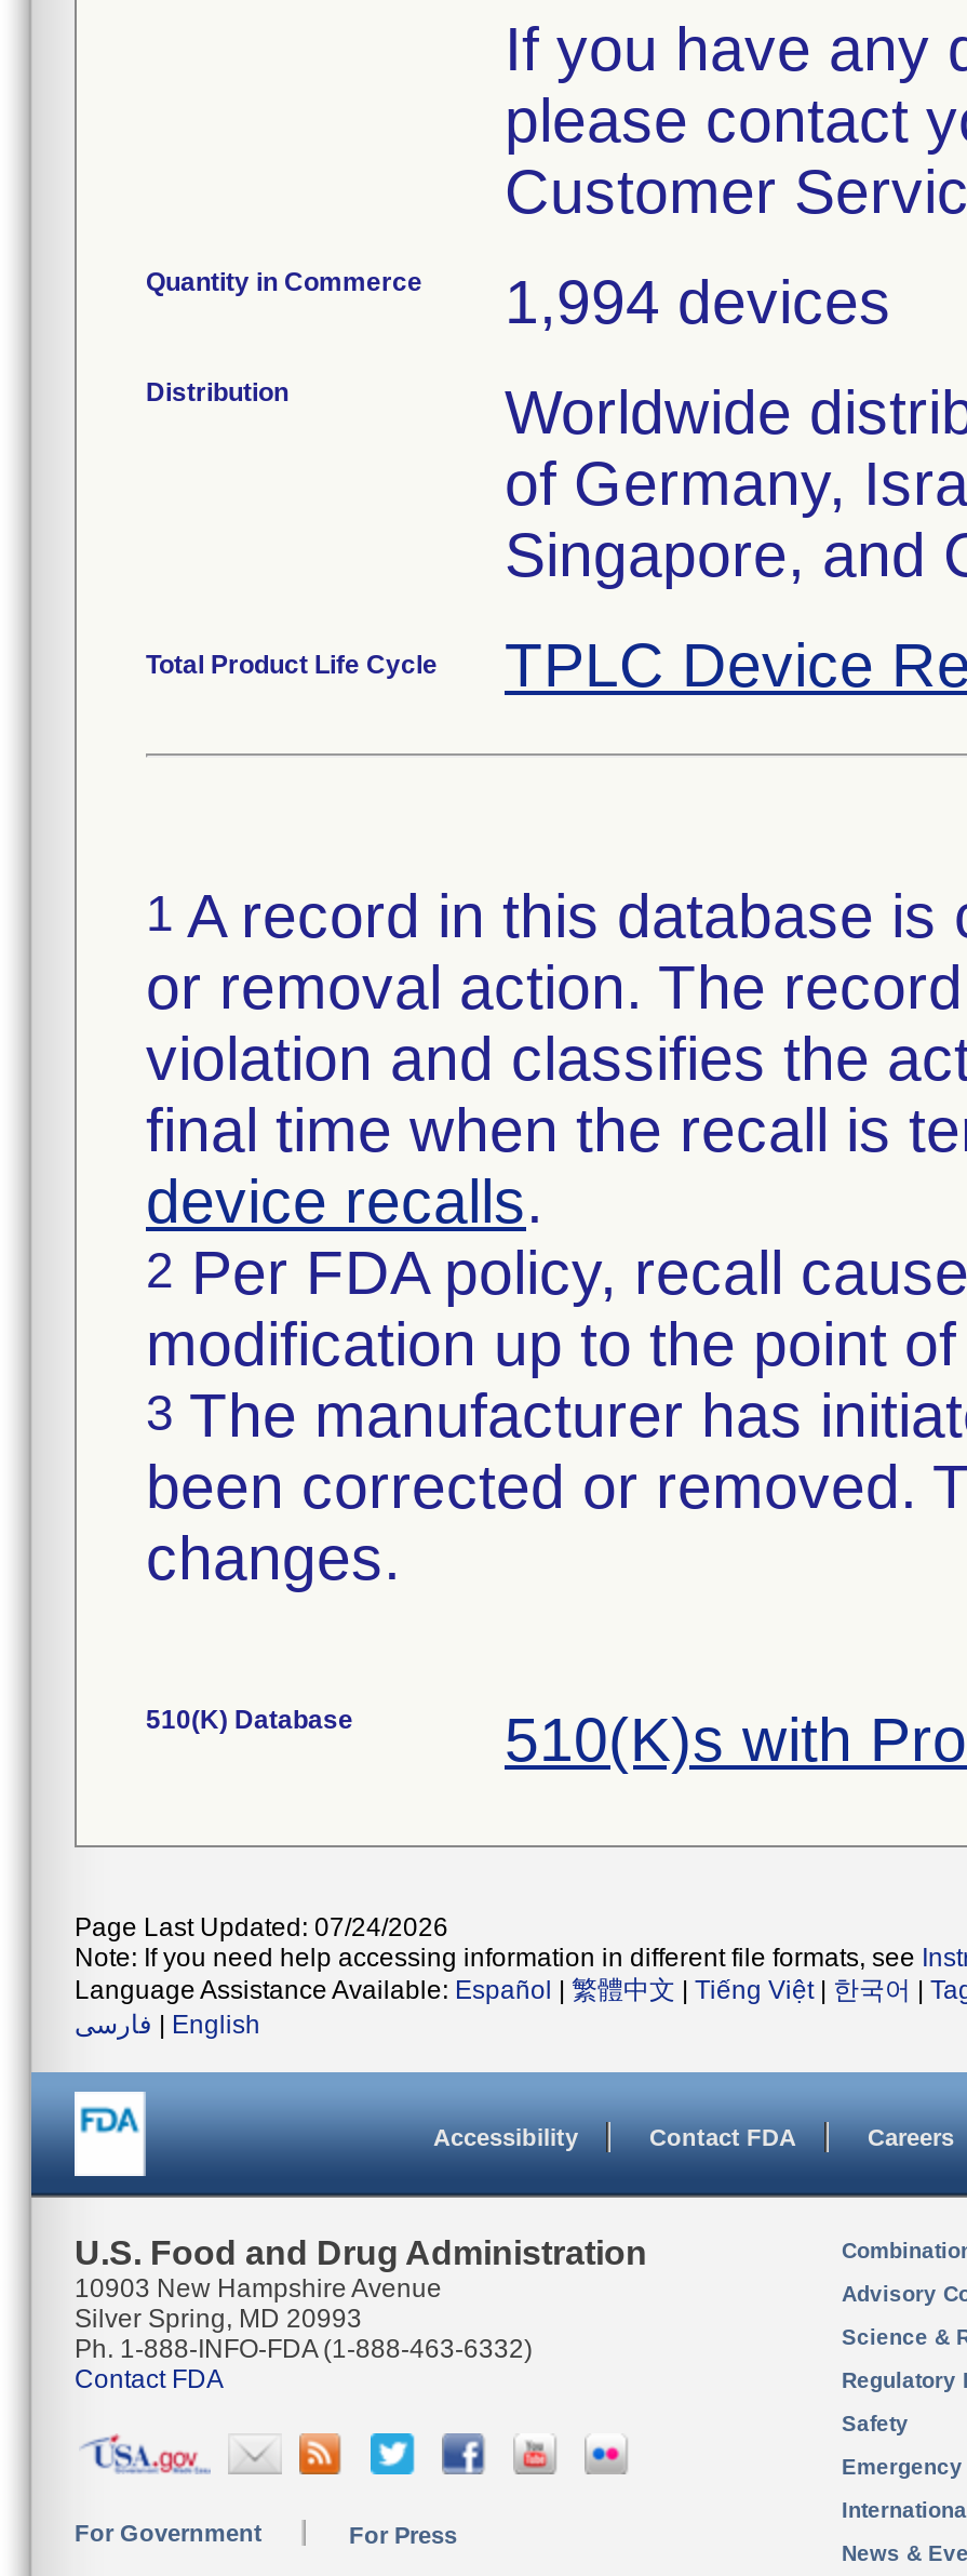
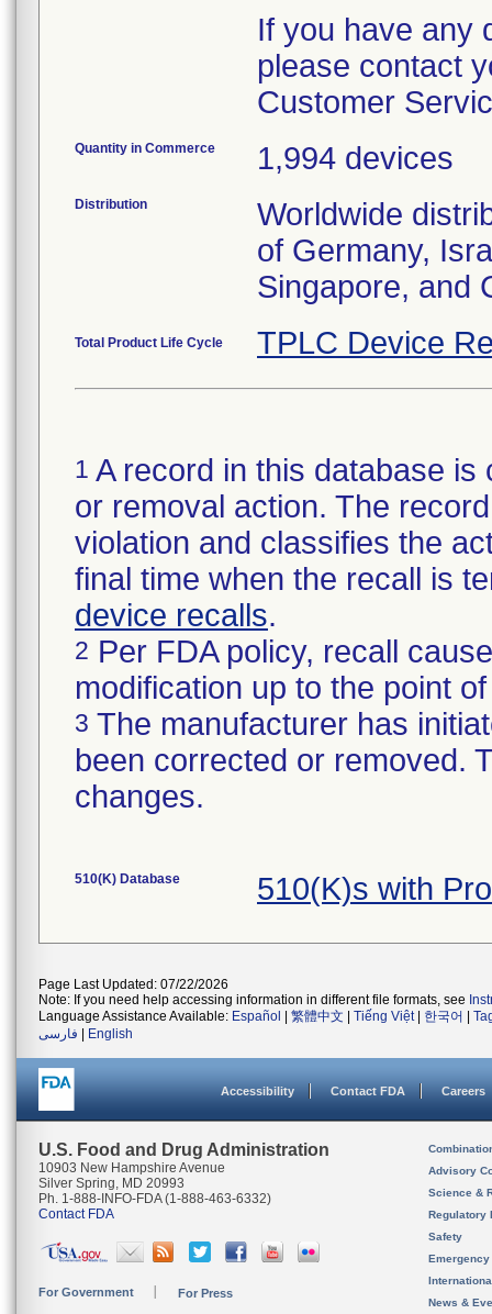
- Page Last Updated: 07/24/2026
+ Page Last Updated: 07/22/2026
